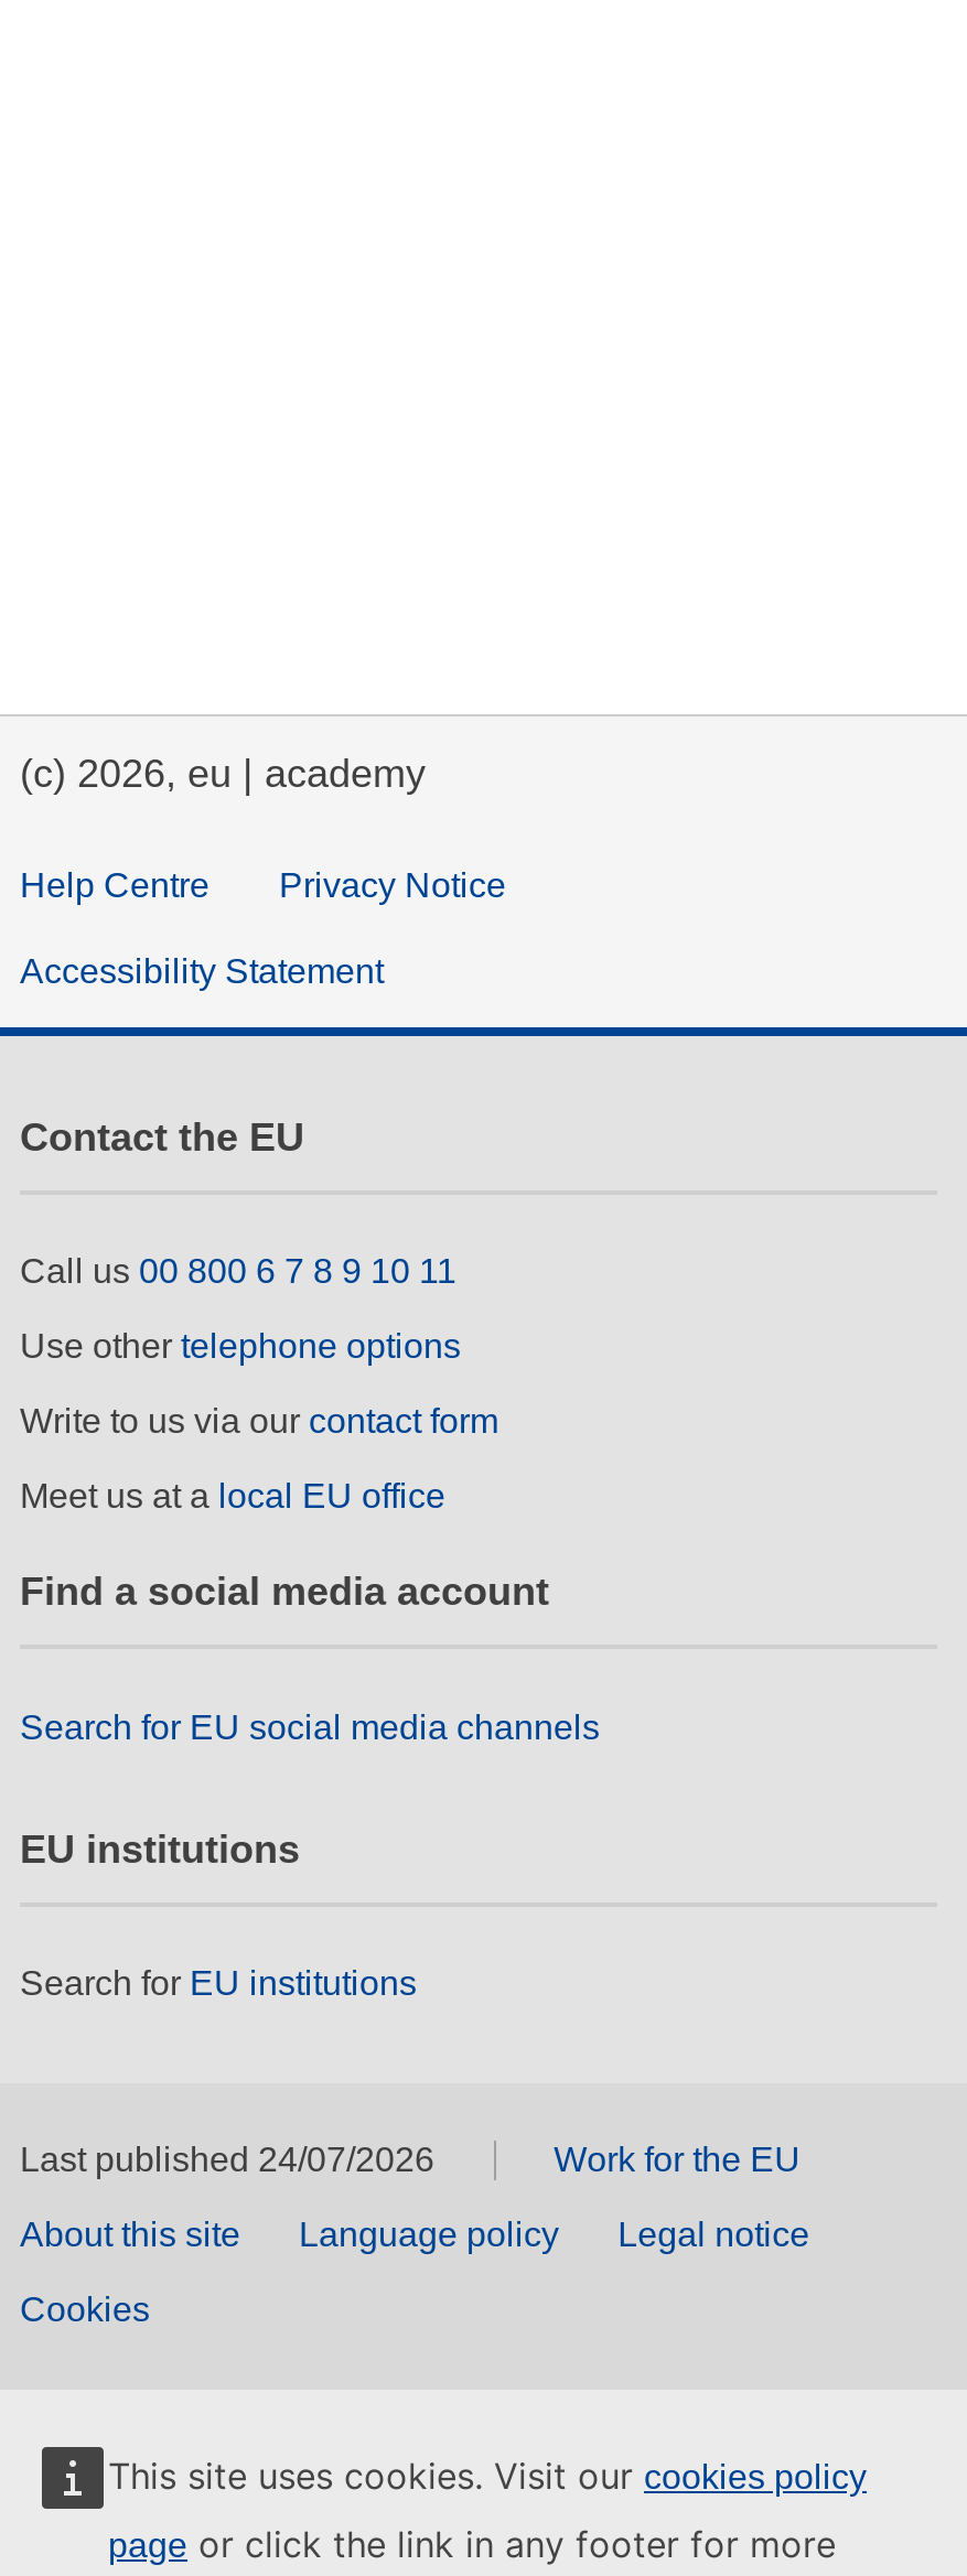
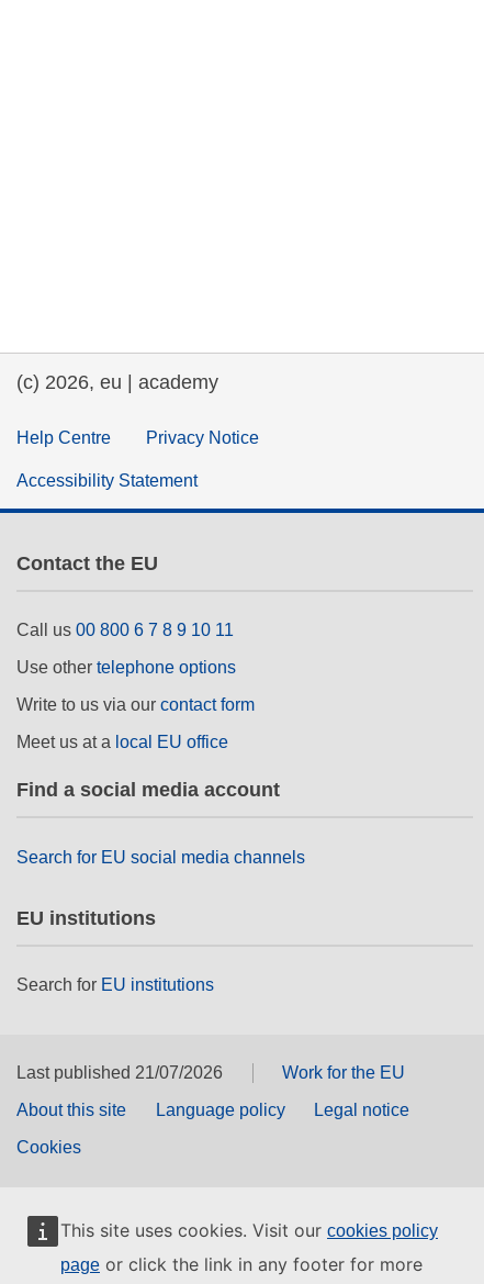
- Last published 24/07/2026
+ Last published 21/07/2026
